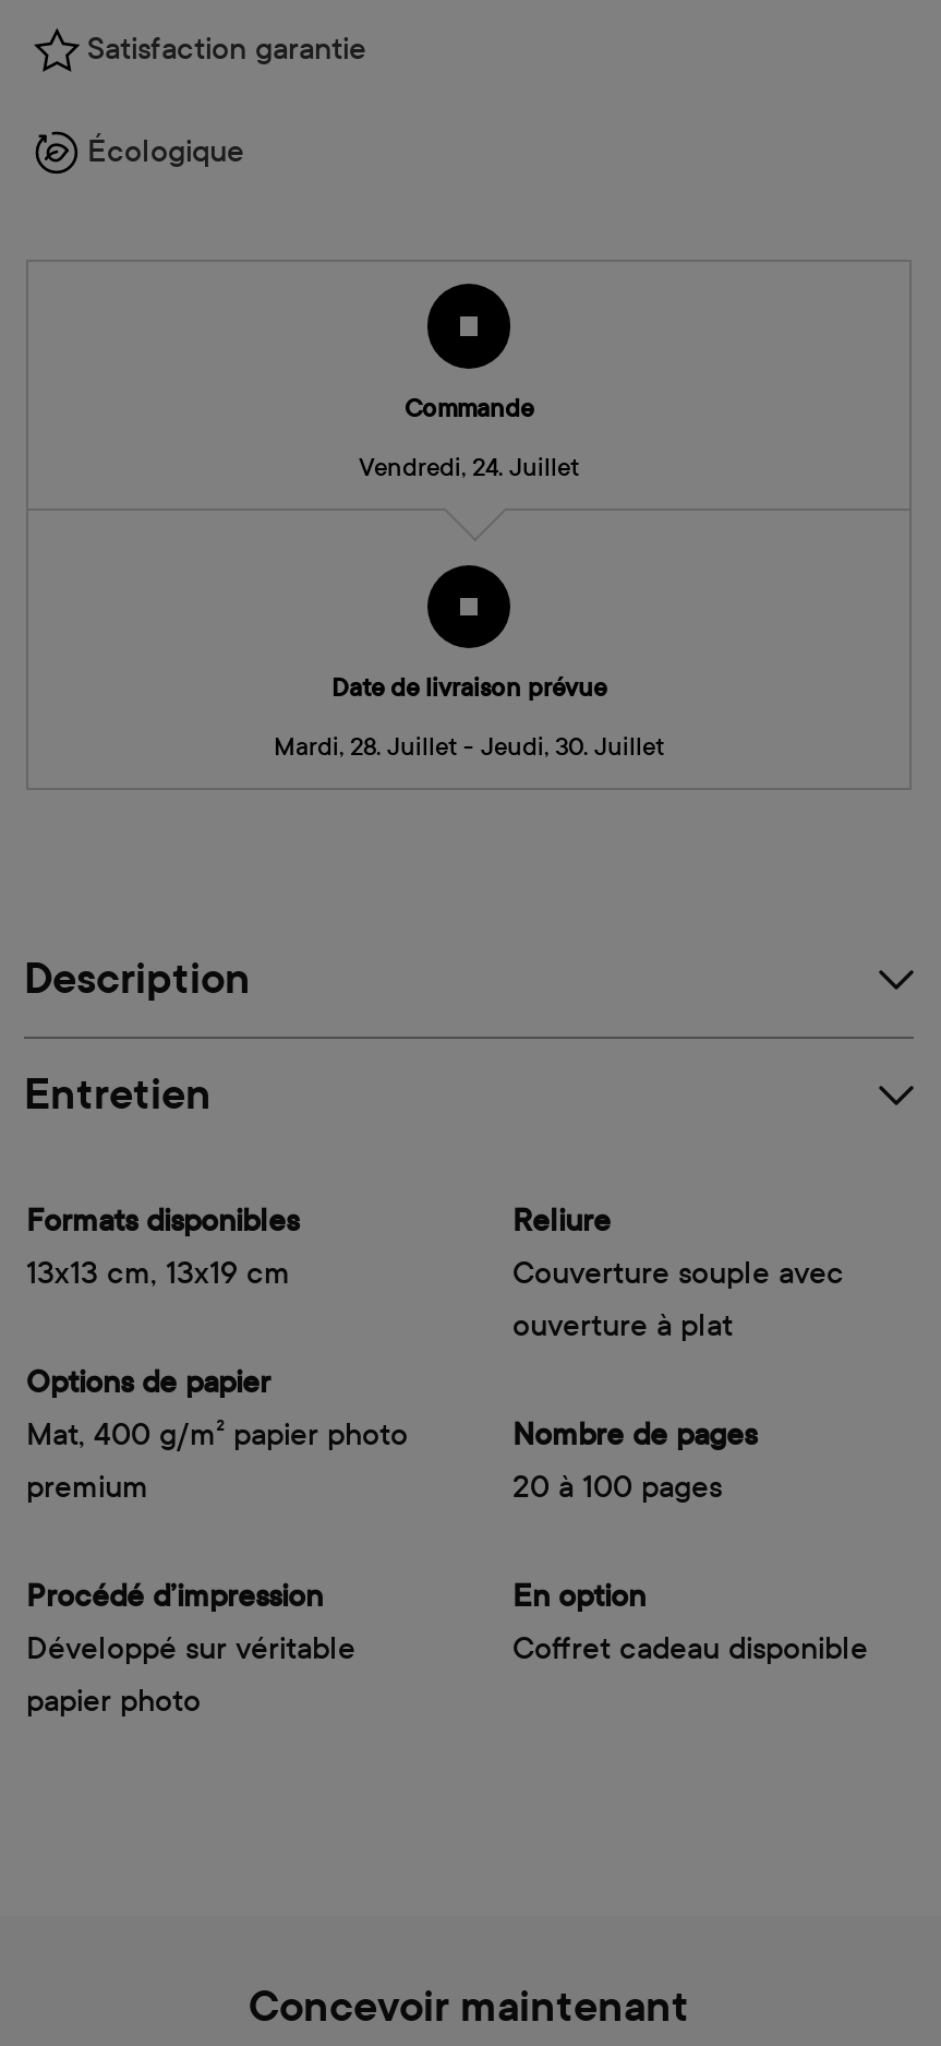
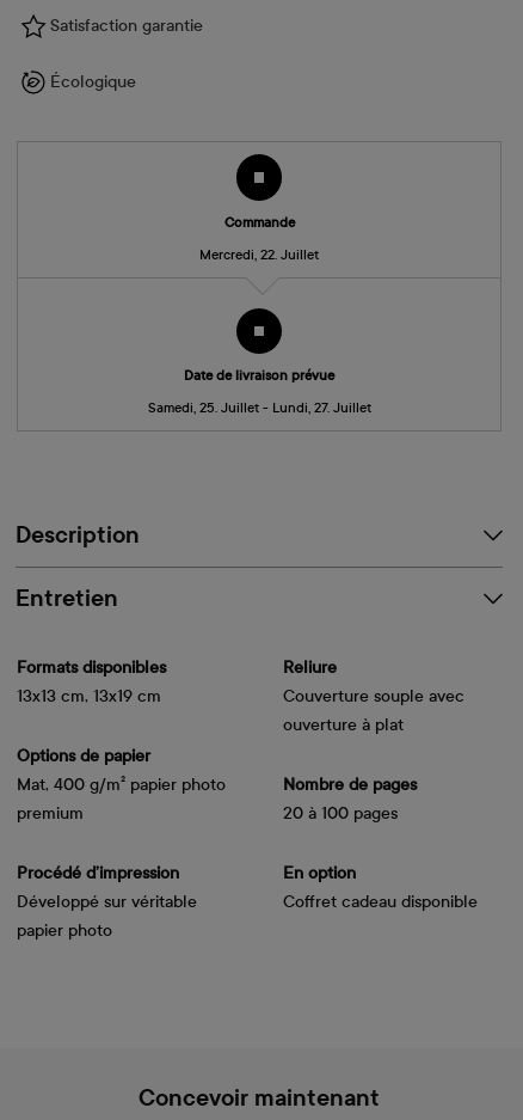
- Vendredi, 24. Juillet
+ Mercredi, 22. Juillet

- Mardi, 28. Juillet - Jeudi, 30. Juillet
+ Samedi, 25. Juillet - Lundi, 27. Juillet
